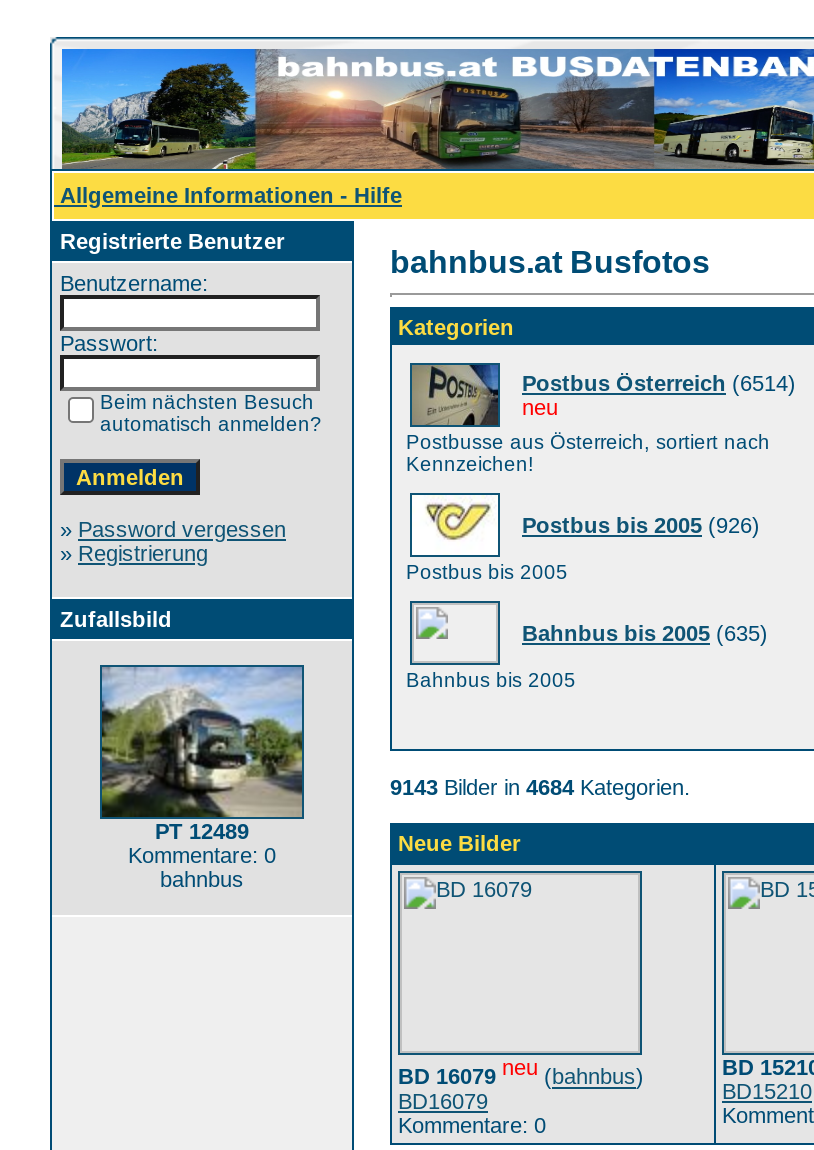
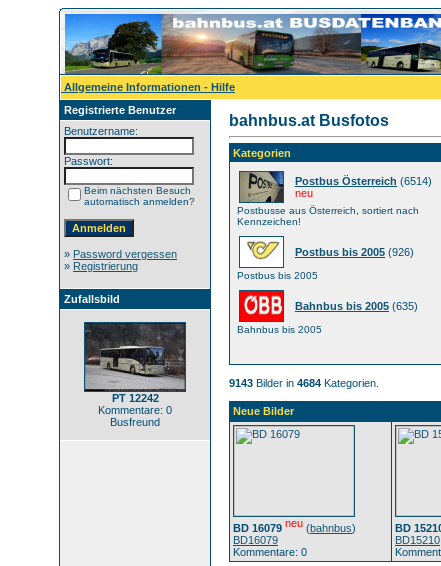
- [image]
+ [image]

- [image]
- PT 12489
+ [image]
+ PT 12242

- bahnbus
+ Busfreund
